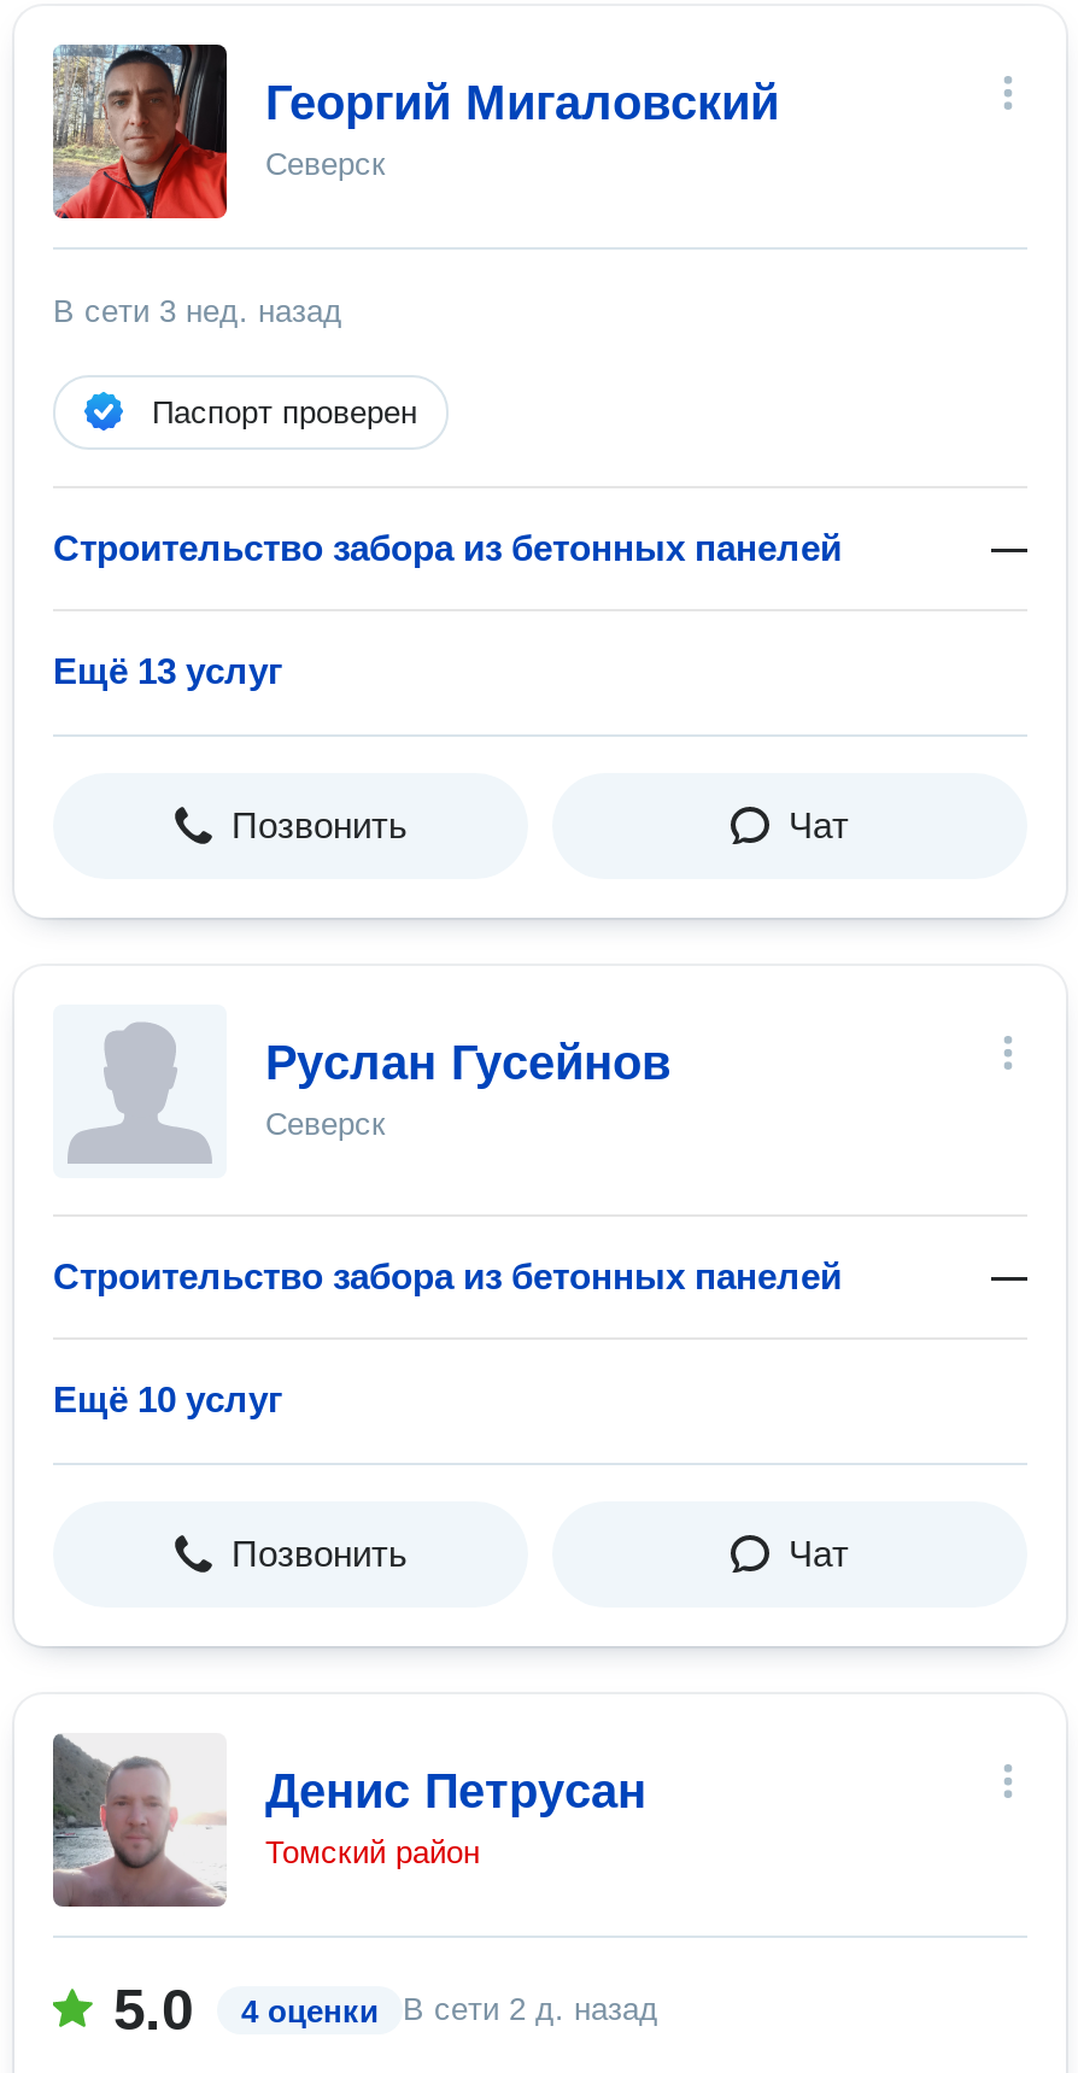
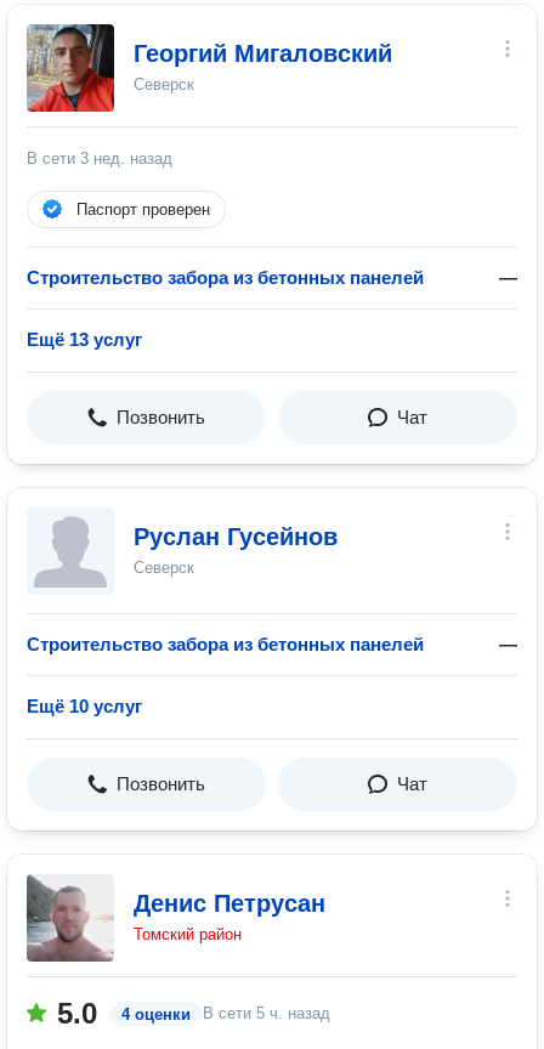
- 5.0 4 оценки В сети 2 д. назад
+ 5.0 4 оценки В сети 5 ч. назад
